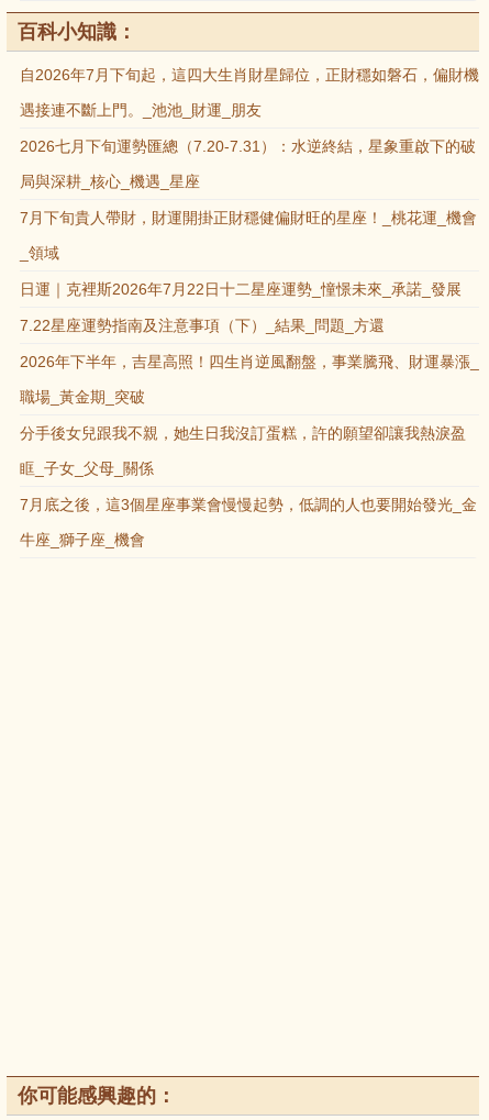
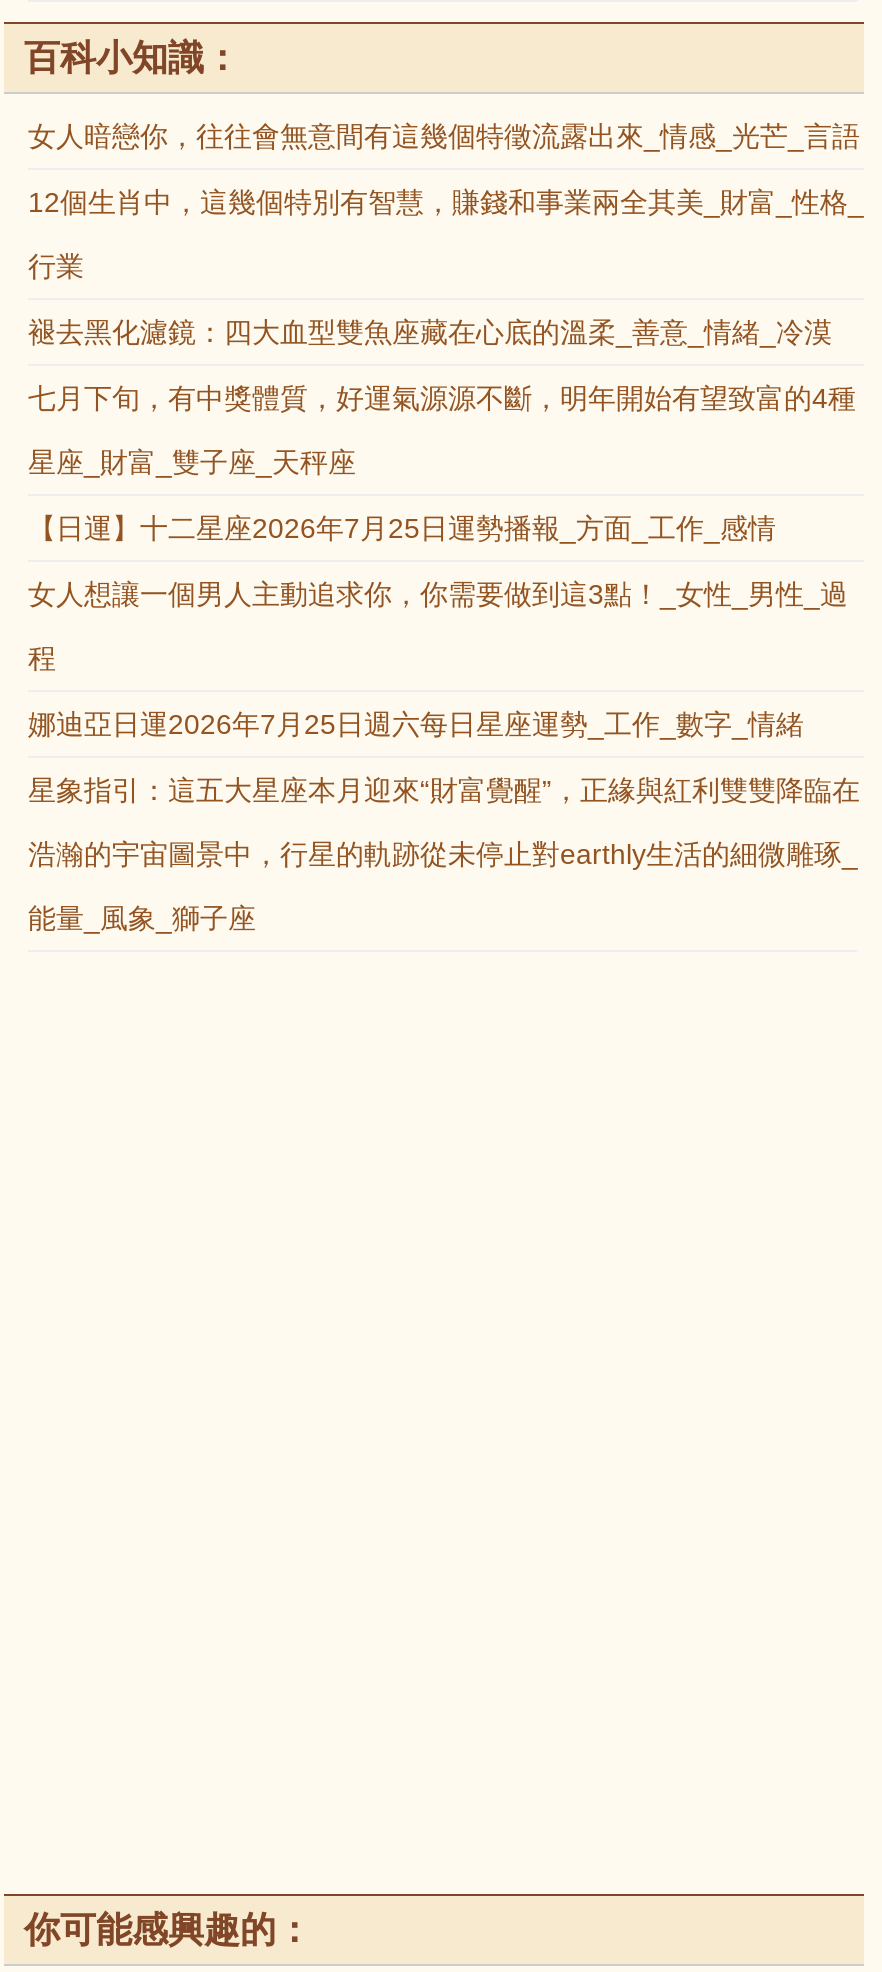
- 自2026年7月下旬起，這四大生肖財星歸位，正財穩如磐石，偏財機
- 遇接連不斷上門。_池池_財運_朋友
- 2026七月下旬運勢匯總（7.20-7.31）：水逆終結，星象重啟下的破
- 局與深耕_核心_機遇_星座
- 7月下旬貴人帶財，財運開掛正財穩健偏財旺的星座！_桃花運_機會
- _領域
- 日運｜克裡斯2026年7月22日十二星座運勢_憧憬未來_承諾_發展
- 7.22星座運勢指南及注意事項（下）_結果_問題_方還
- 2026年下半年，吉星高照！四生肖逆風翻盤，事業騰飛、財運暴漲_
- 職場_黃金期_突破
- 分手後女兒跟我不親，她生日我沒訂蛋糕，許的願望卻讓我熱淚盈
- 眶_子女_父母_關係
- 7月底之後，這3個星座事業會慢慢起勢，低調的人也要開始發光_金
- 牛座_獅子座_機會
+ 女人暗戀你，往往會無意間有這幾個特徵流露出來_情感_光芒_言語
+ 12個生肖中，這幾個特別有智慧，賺錢和事業兩全其美_財富_性格_
+ 行業
+ 褪去黑化濾鏡：四大血型雙魚座藏在心底的溫柔_善意_情緒_冷漠
+ 七月下旬，有中獎體質，好運氣源源不斷，明年開始有望致富的4種
+ 星座_財富_雙子座_天秤座
+ 【日運】十二星座2026年7月25日運勢播報_方面_工作_感情
+ 女人想讓一個男人主動追求你，你需要做到這3點！_女性_男性_過
+ 程
+ 娜迪亞日運2026年7月25日週六每日星座運勢_工作_數字_情緒
+ 星象指引：這五大星座本月迎來“財富覺醒”，正緣與紅利雙雙降臨在
+ 浩瀚的宇宙圖景中，行星的軌跡從未停止對earthly生活的細微雕琢_
+ 能量_風象_獅子座
